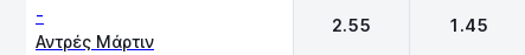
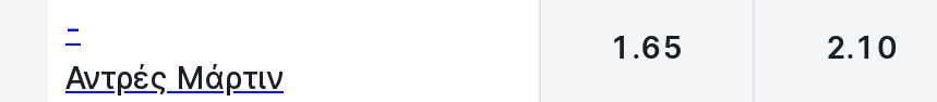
- 2.55
- 1.45
+ 1.65
+ 2.10
